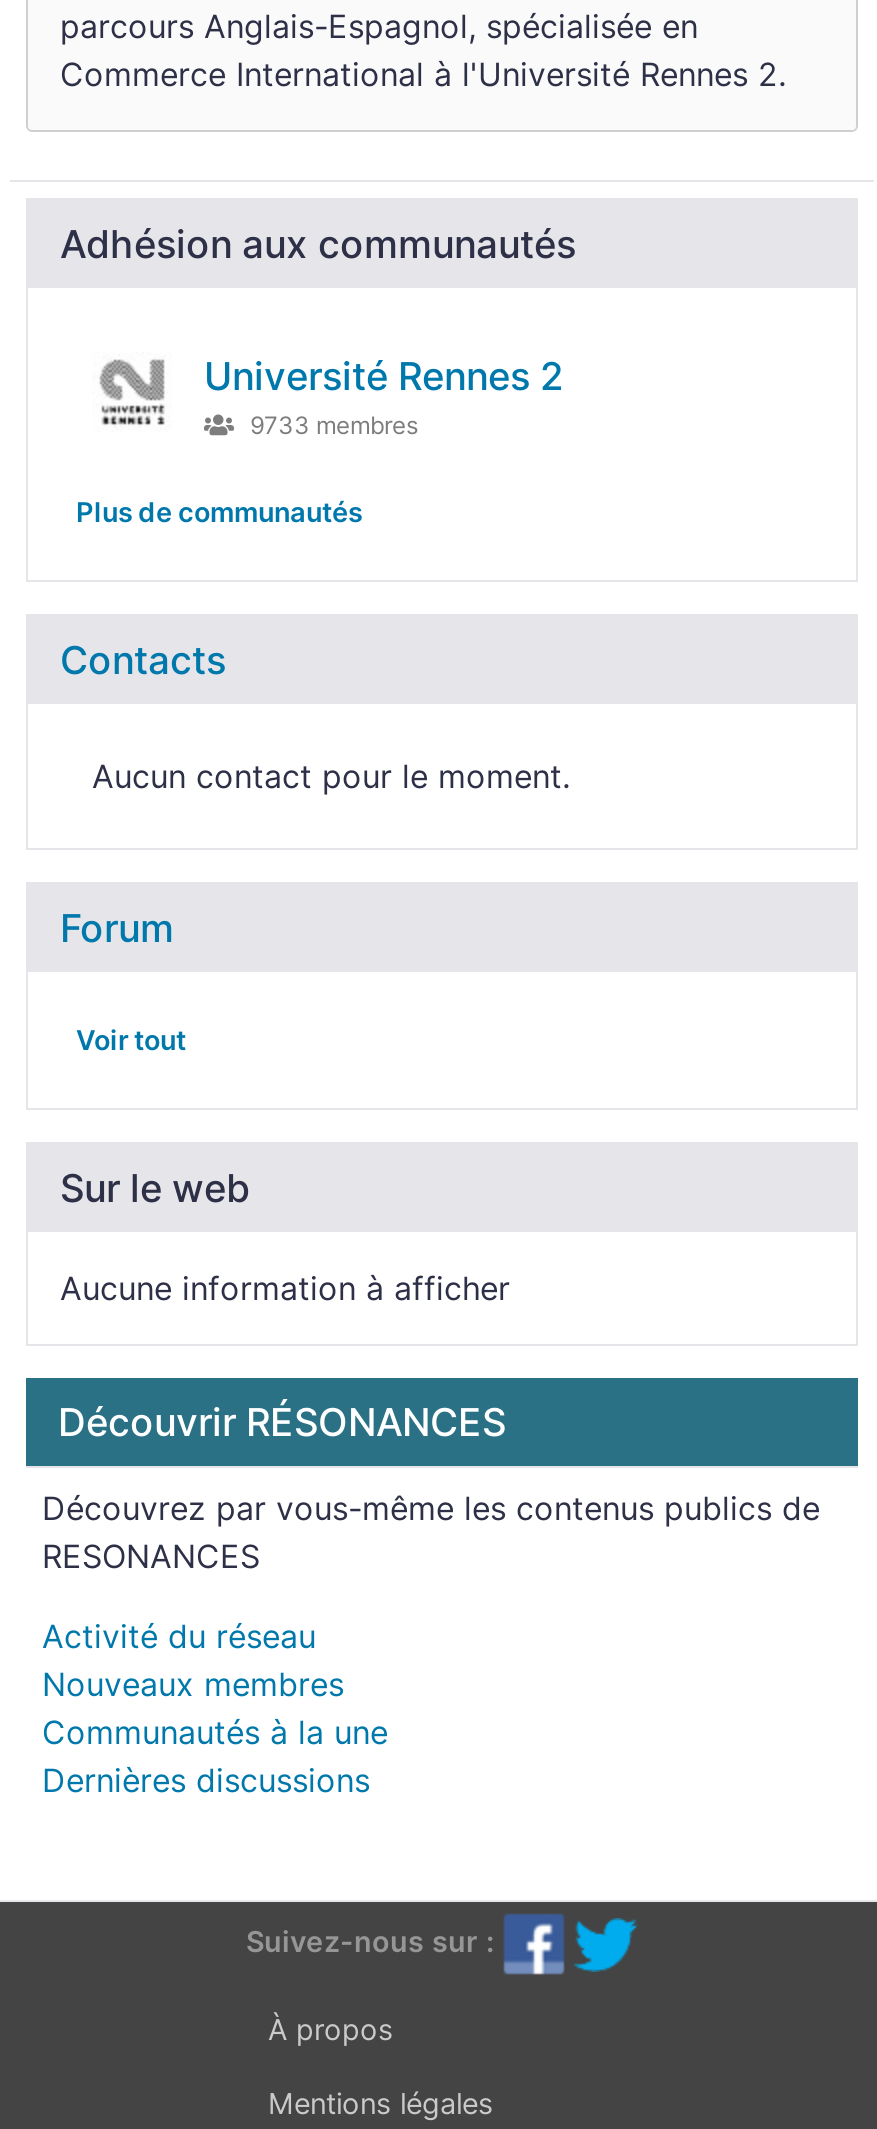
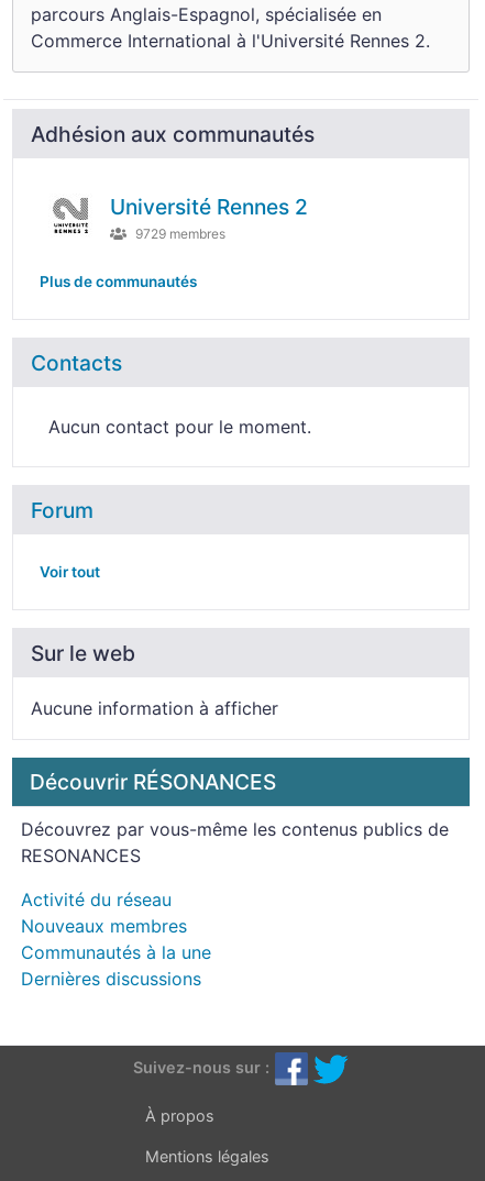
- 9733 membres
+ 9729 membres
